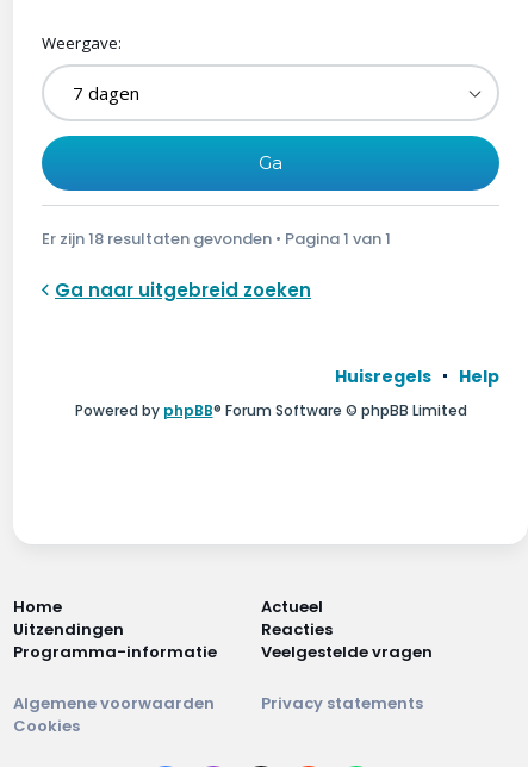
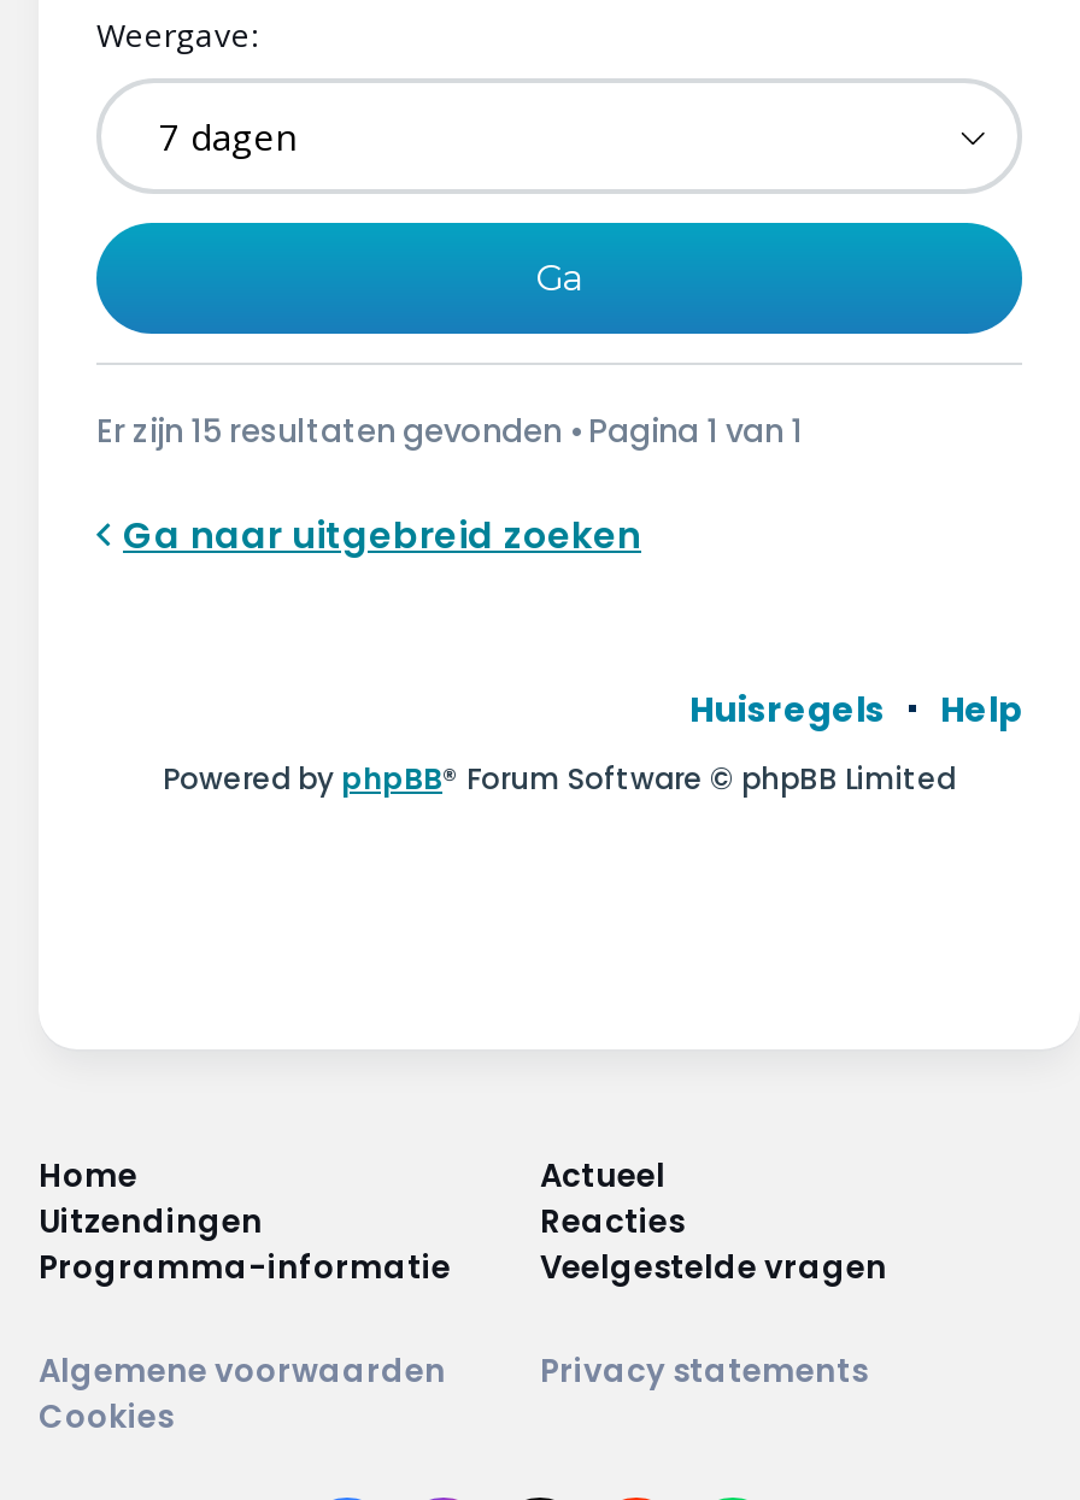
- Er zijn 18 resultaten gevonden • Pagina 1 van 1
+ Er zijn 15 resultaten gevonden • Pagina 1 van 1
